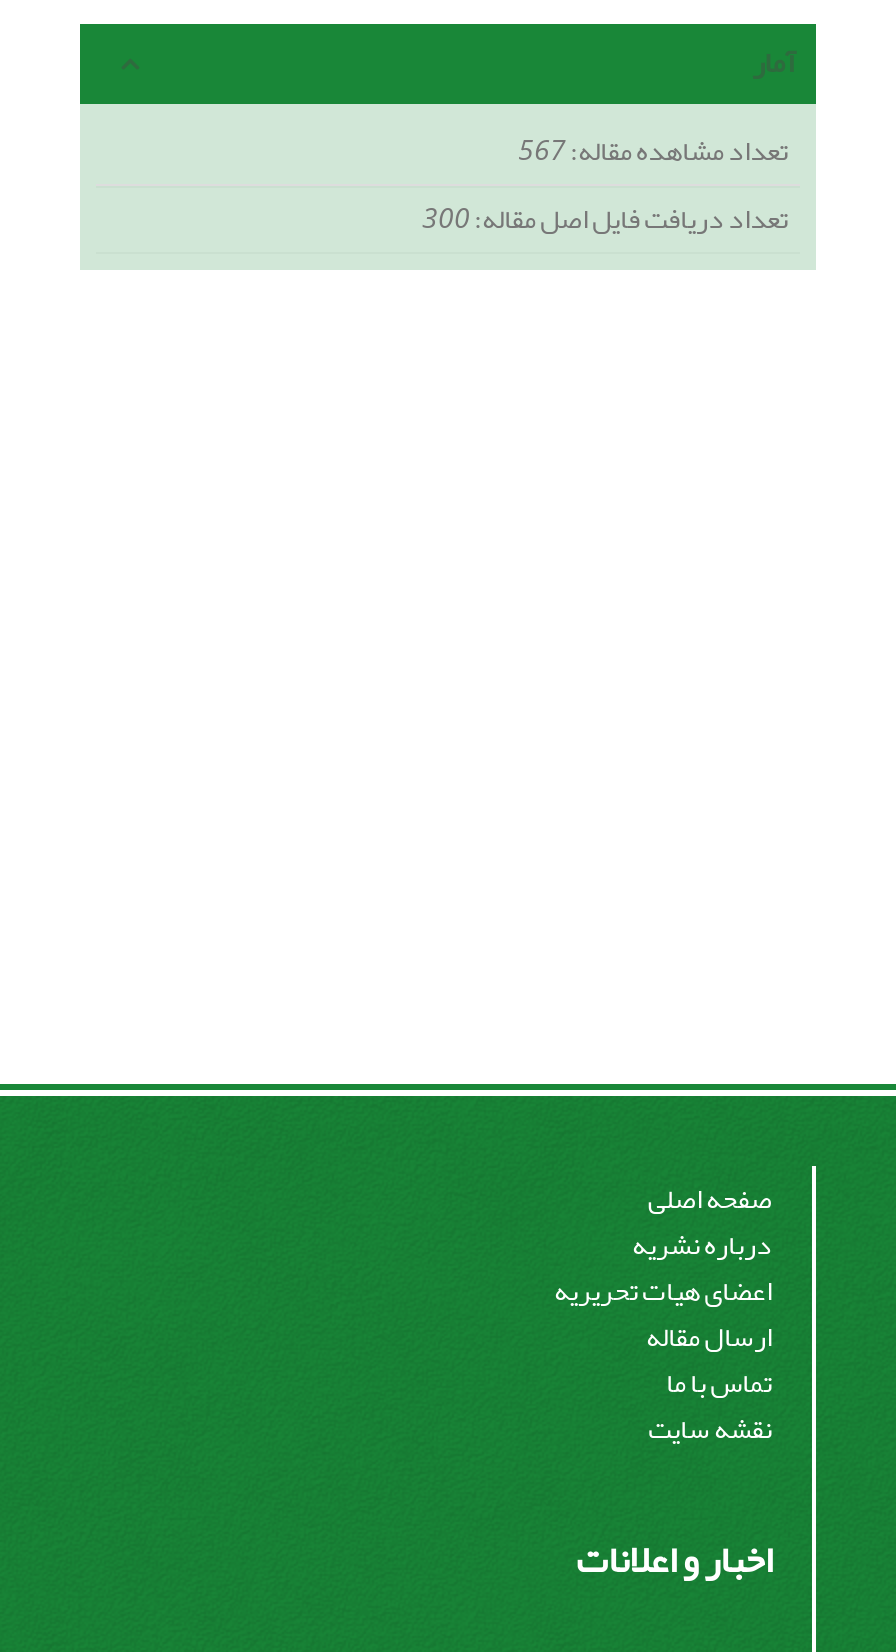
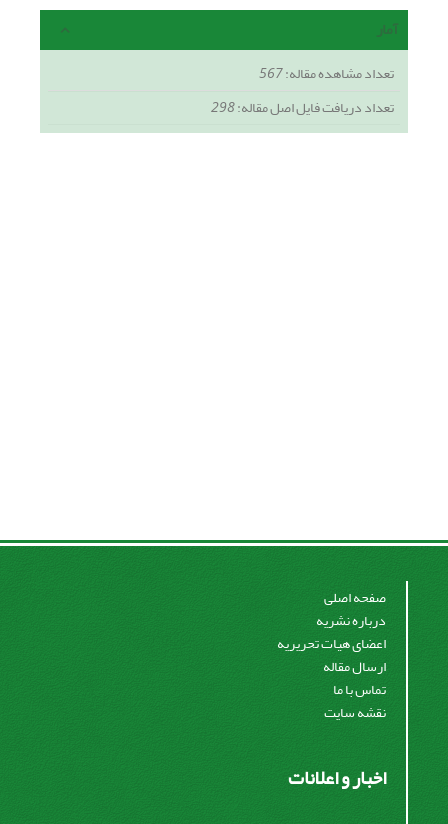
- تعداد دریافت فایل اصل مقاله:300
+ تعداد دریافت فایل اصل مقاله:298
